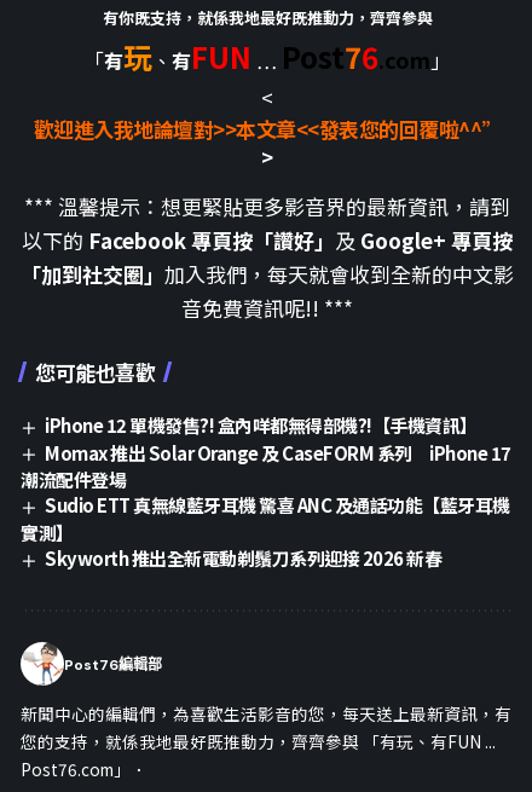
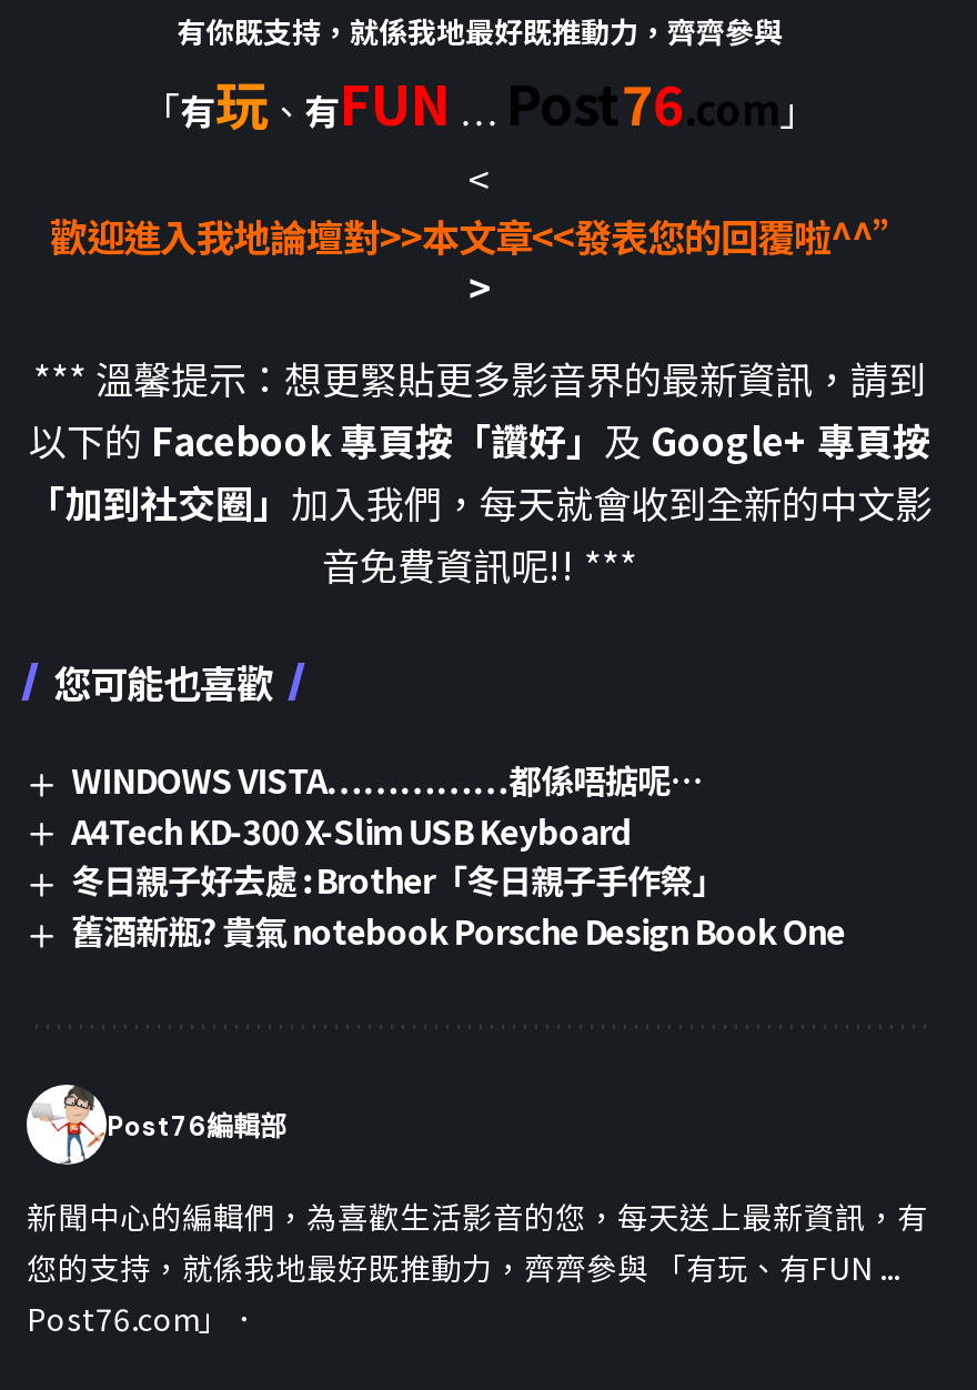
- iPhone 12 單機發售?! 盒內咩都無得部機?!【手機資訊】
- Momax 推出 Solar Orange 及 CaseFORM 系列 iPhone 17
- 潮流配件登場
- Sudio ETT 真無線藍牙耳機 驚喜 ANC 及通話功能【藍牙耳機
- 實測】
- Skyworth 推出全新電動剃鬚刀系列迎接 2026 新春
+ WINDOWS VISTA……………都係唔掂呢…
+ A4Tech KD-300 X-Slim USB Keyboard
+ 冬日親子好去處 : Brother「冬日親子手作祭」
+ 舊酒新瓶? 貴氣 notebook Porsche Design Book One
